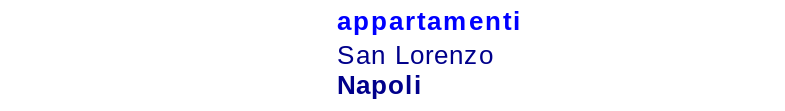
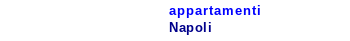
- San Lorenzo
